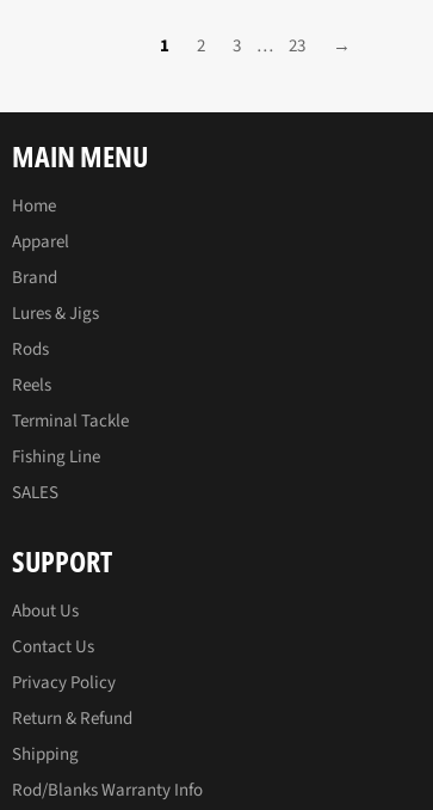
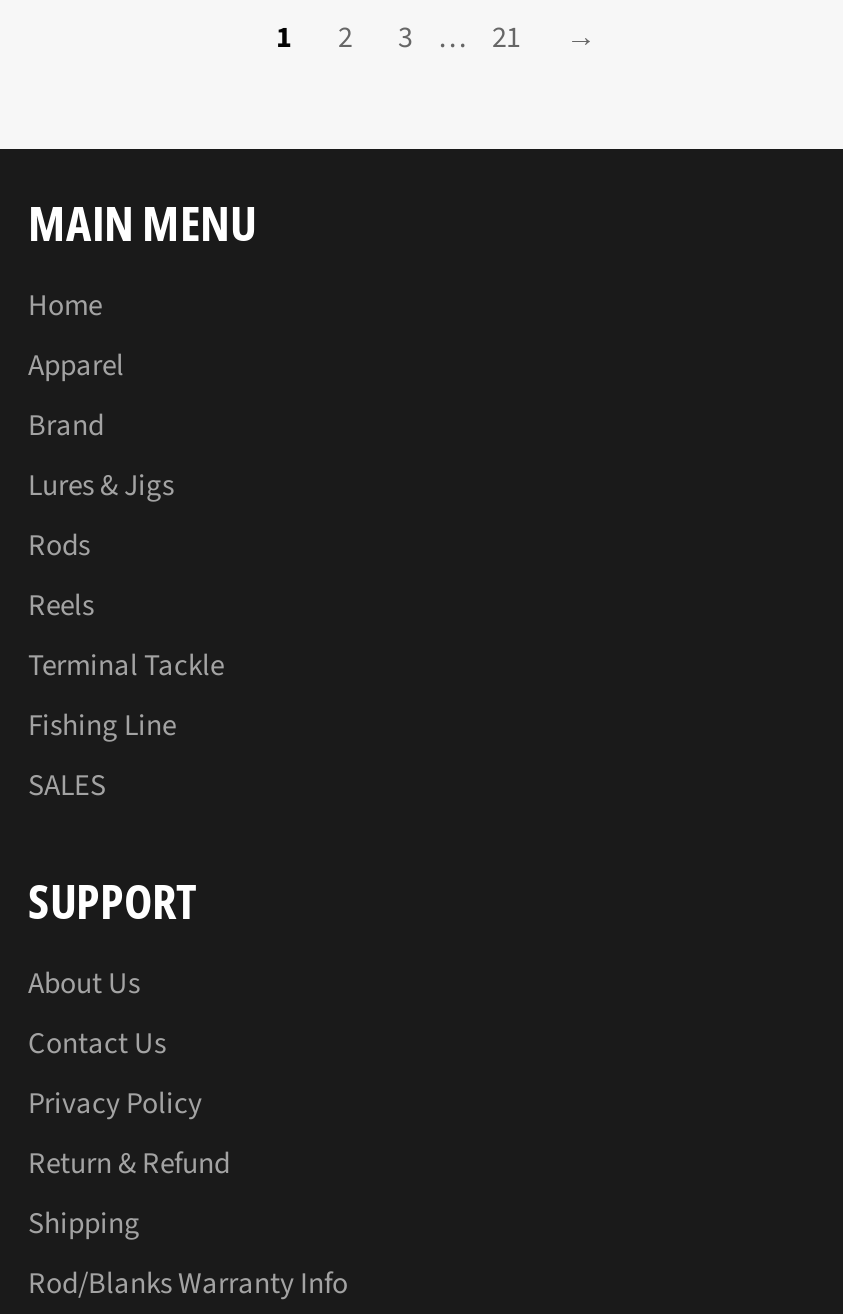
- 23
+ 21
